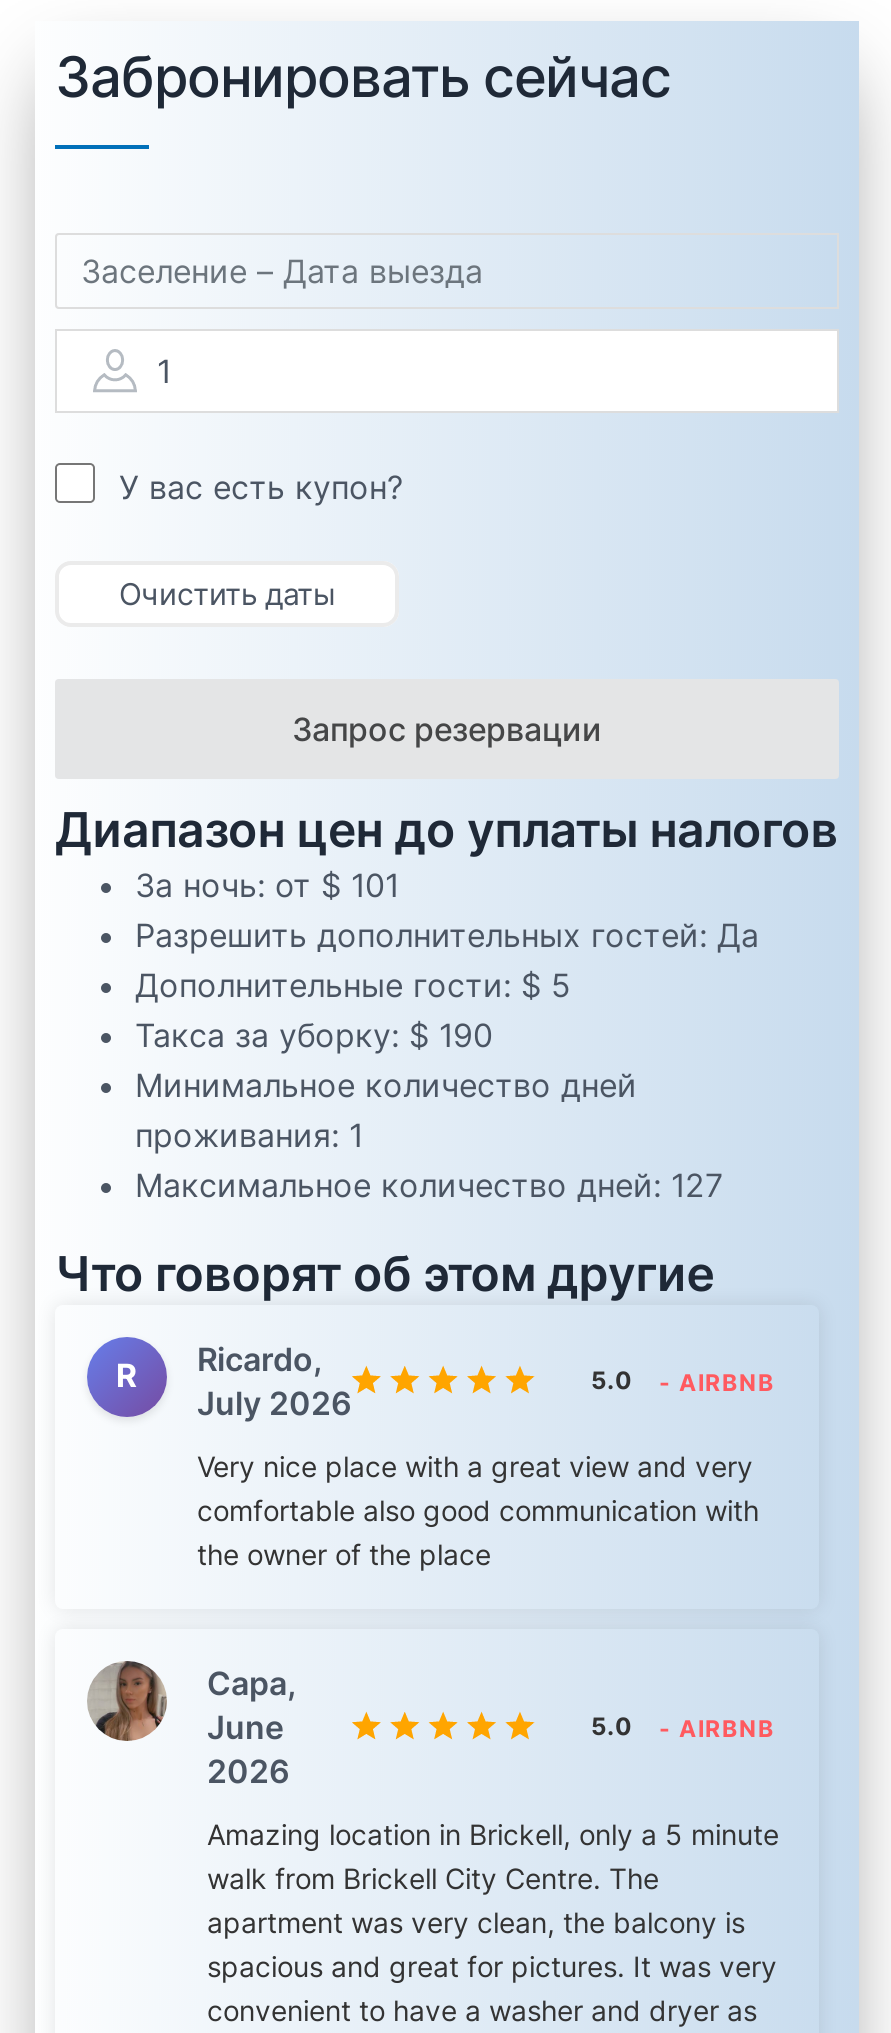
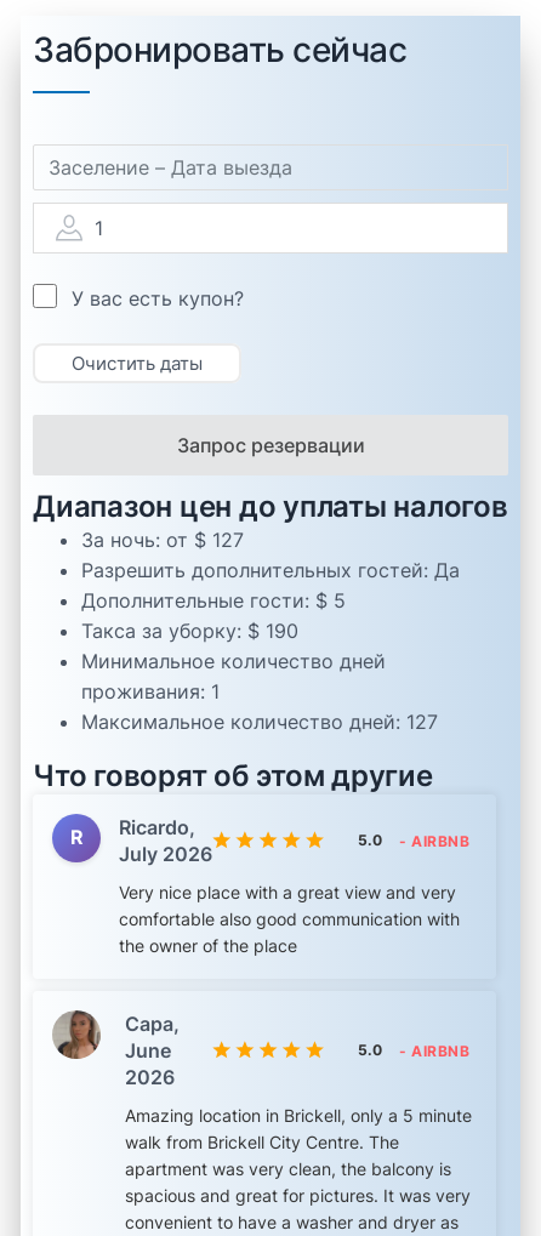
- За ночь: от $ 101
+ За ночь: от $ 127
